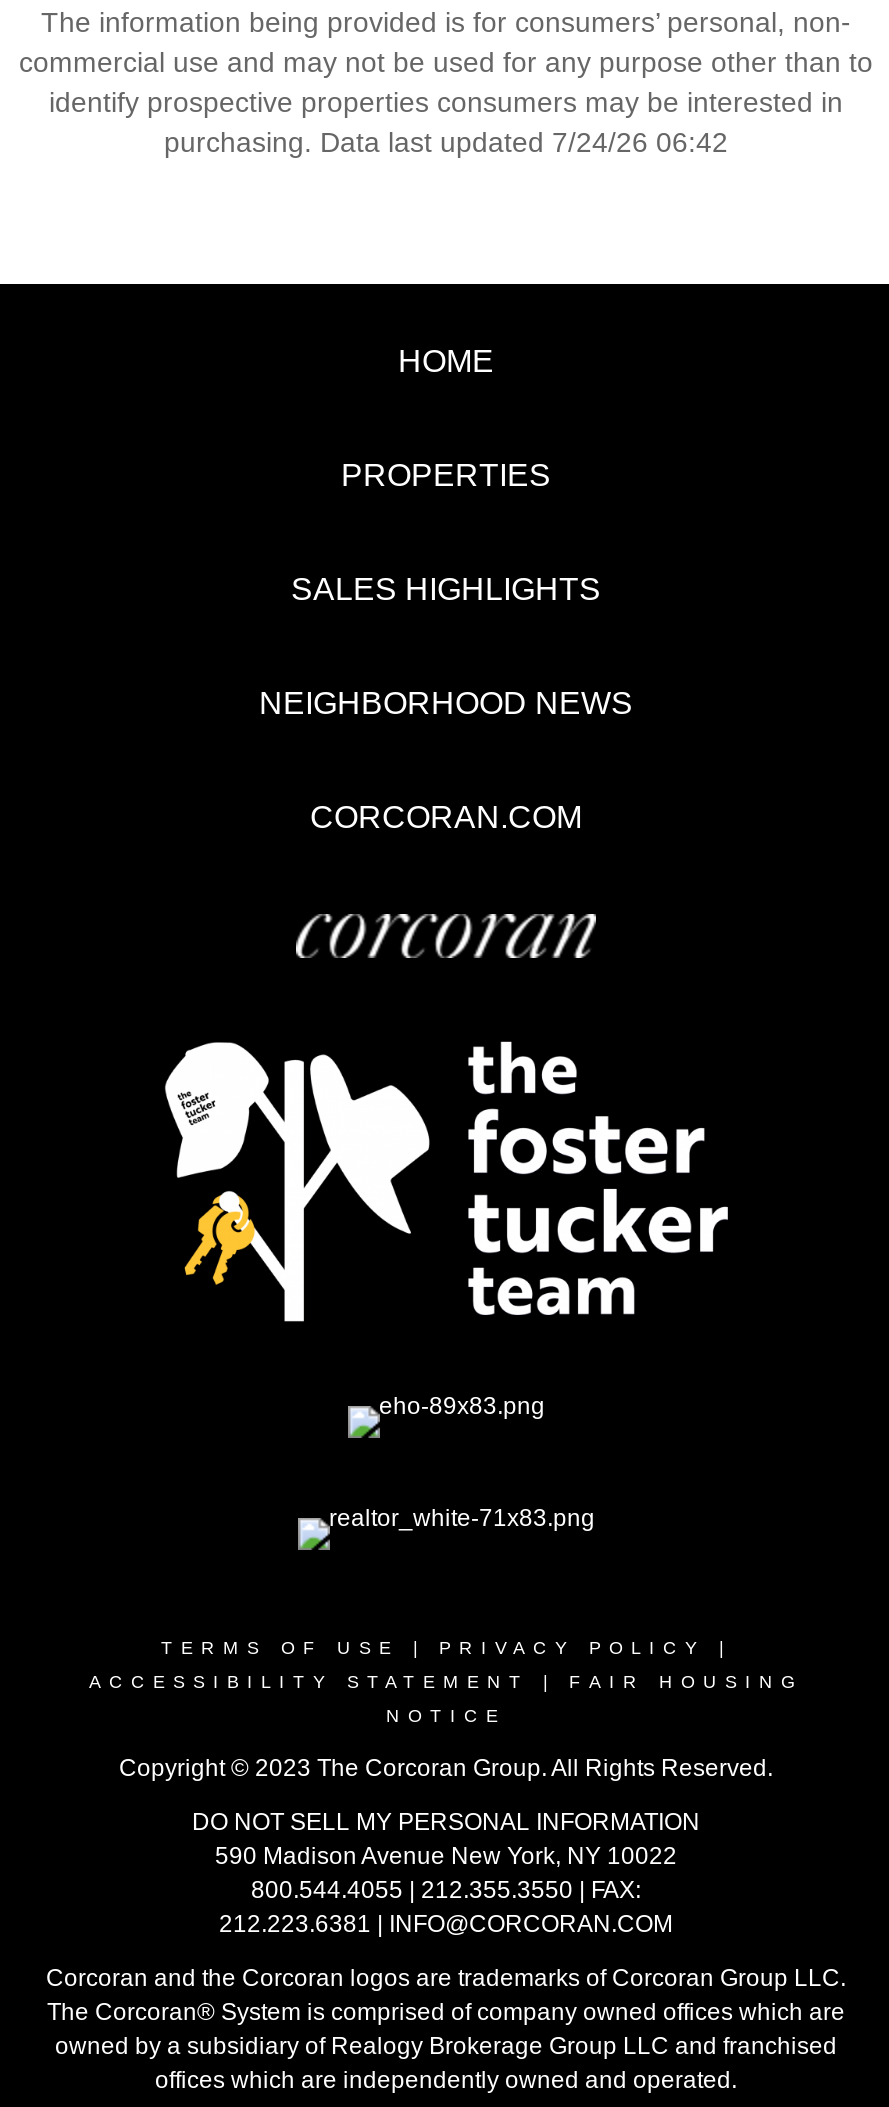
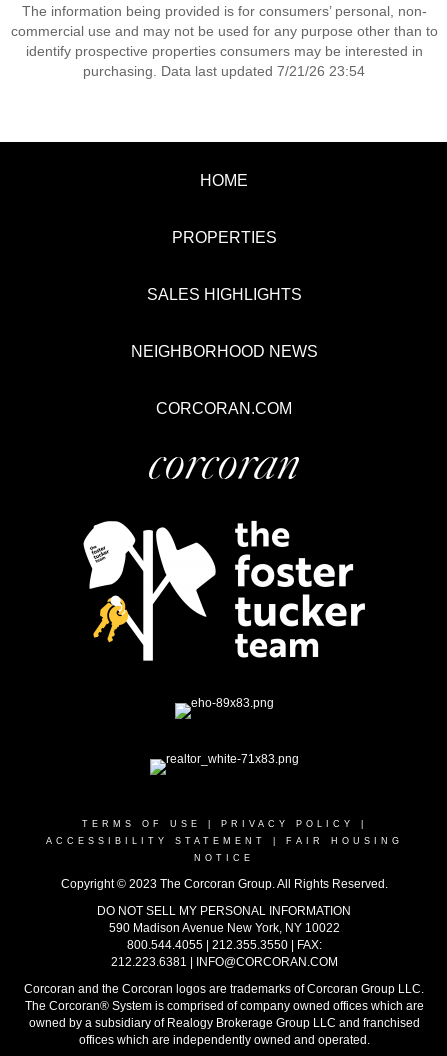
- purchasing. Data last updated 7/24/26 06:42
+ purchasing. Data last updated 7/21/26 23:54
